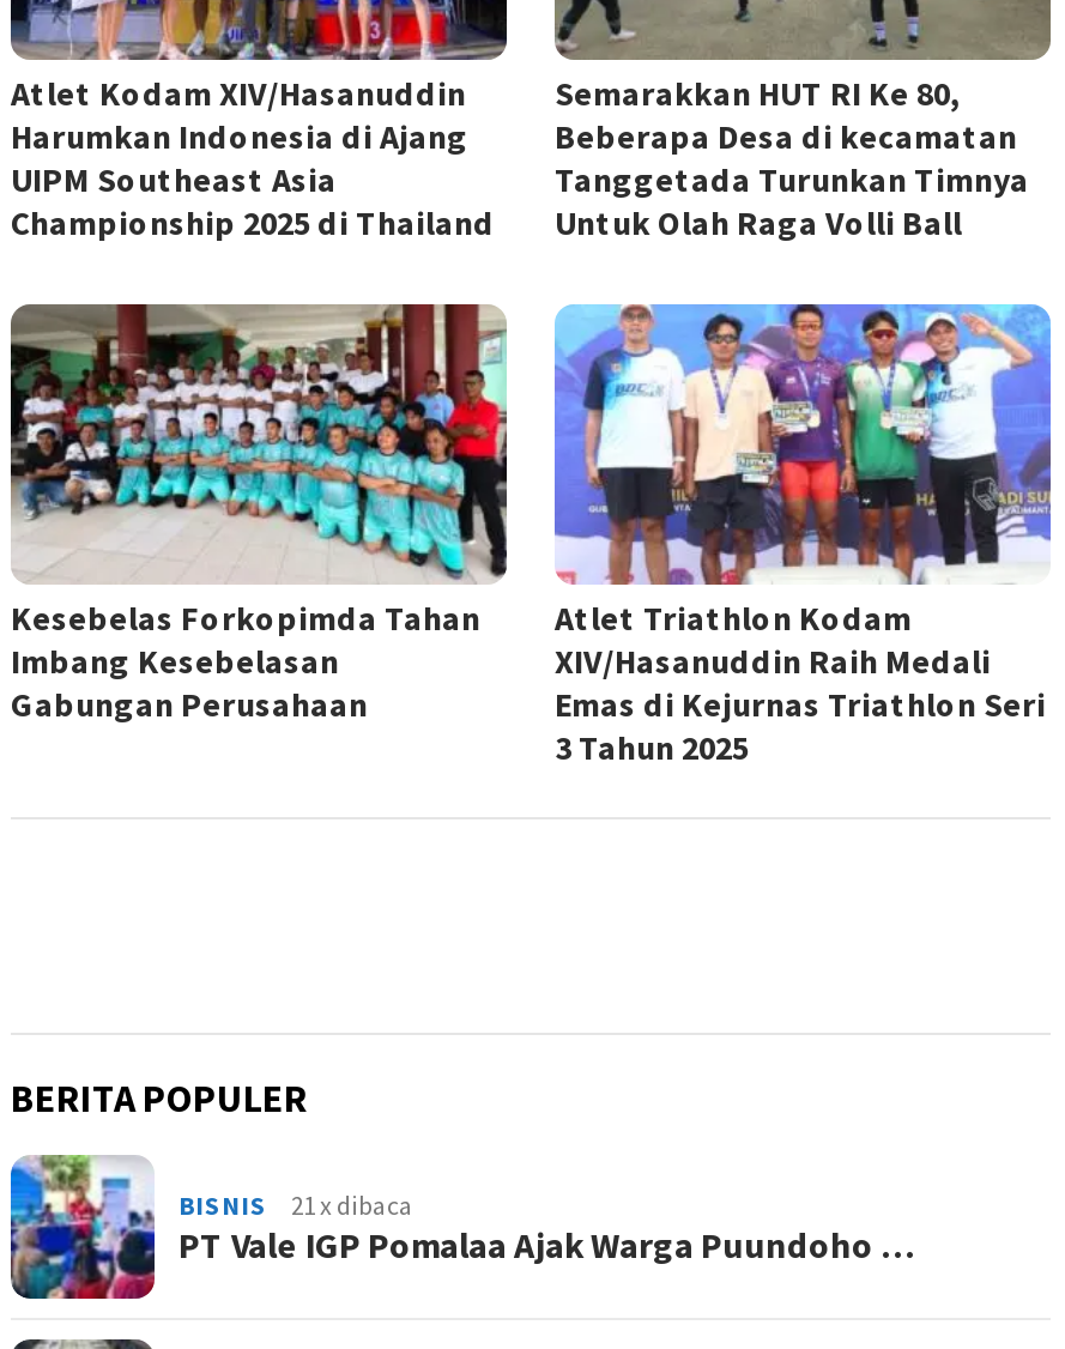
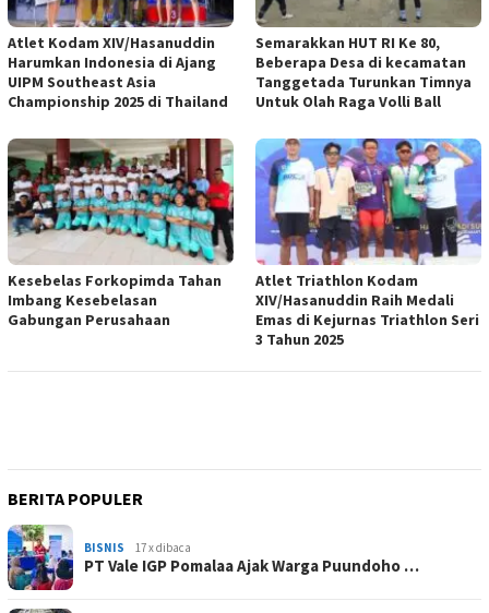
- BISNIS 21 x dibaca
+ BISNIS 17 x dibaca
